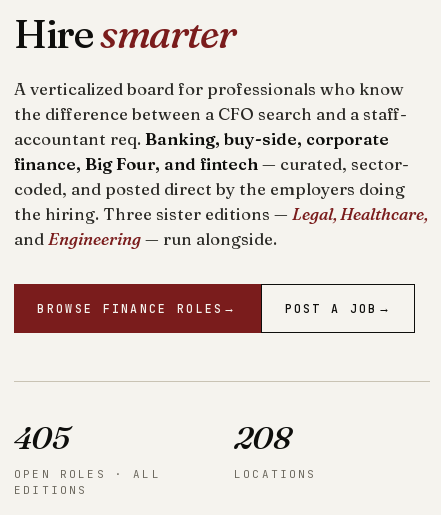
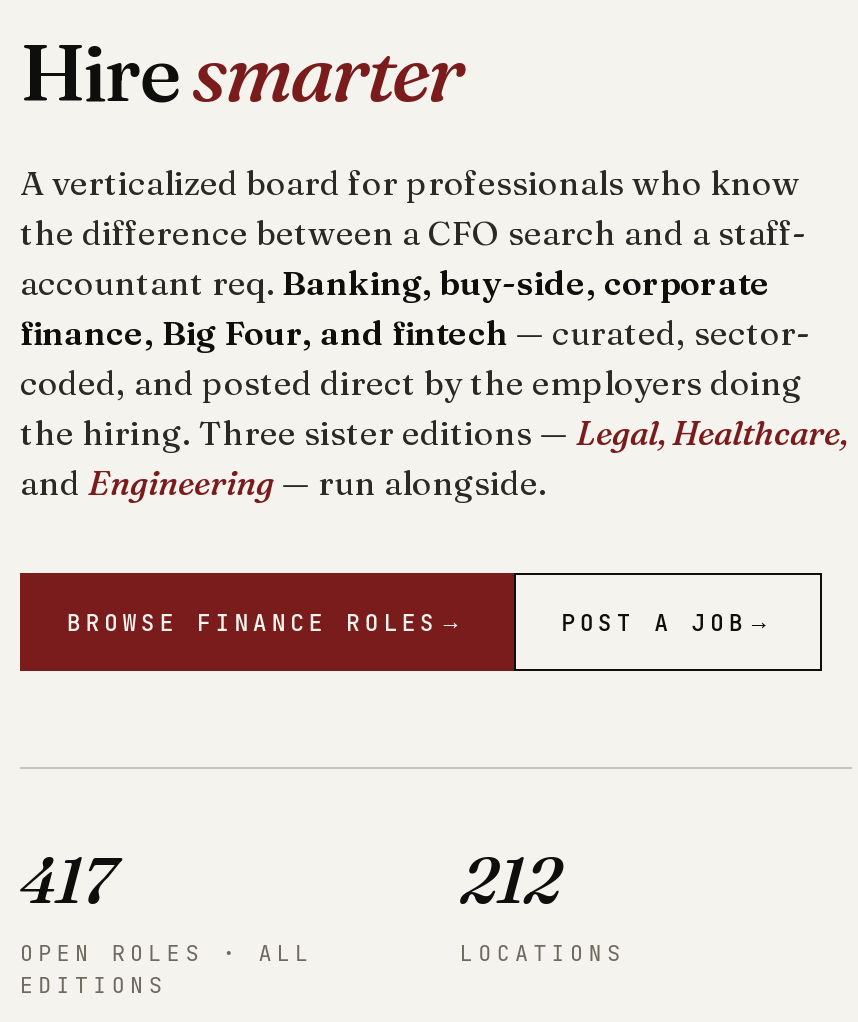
- 405
+ 417

- 208
+ 212
